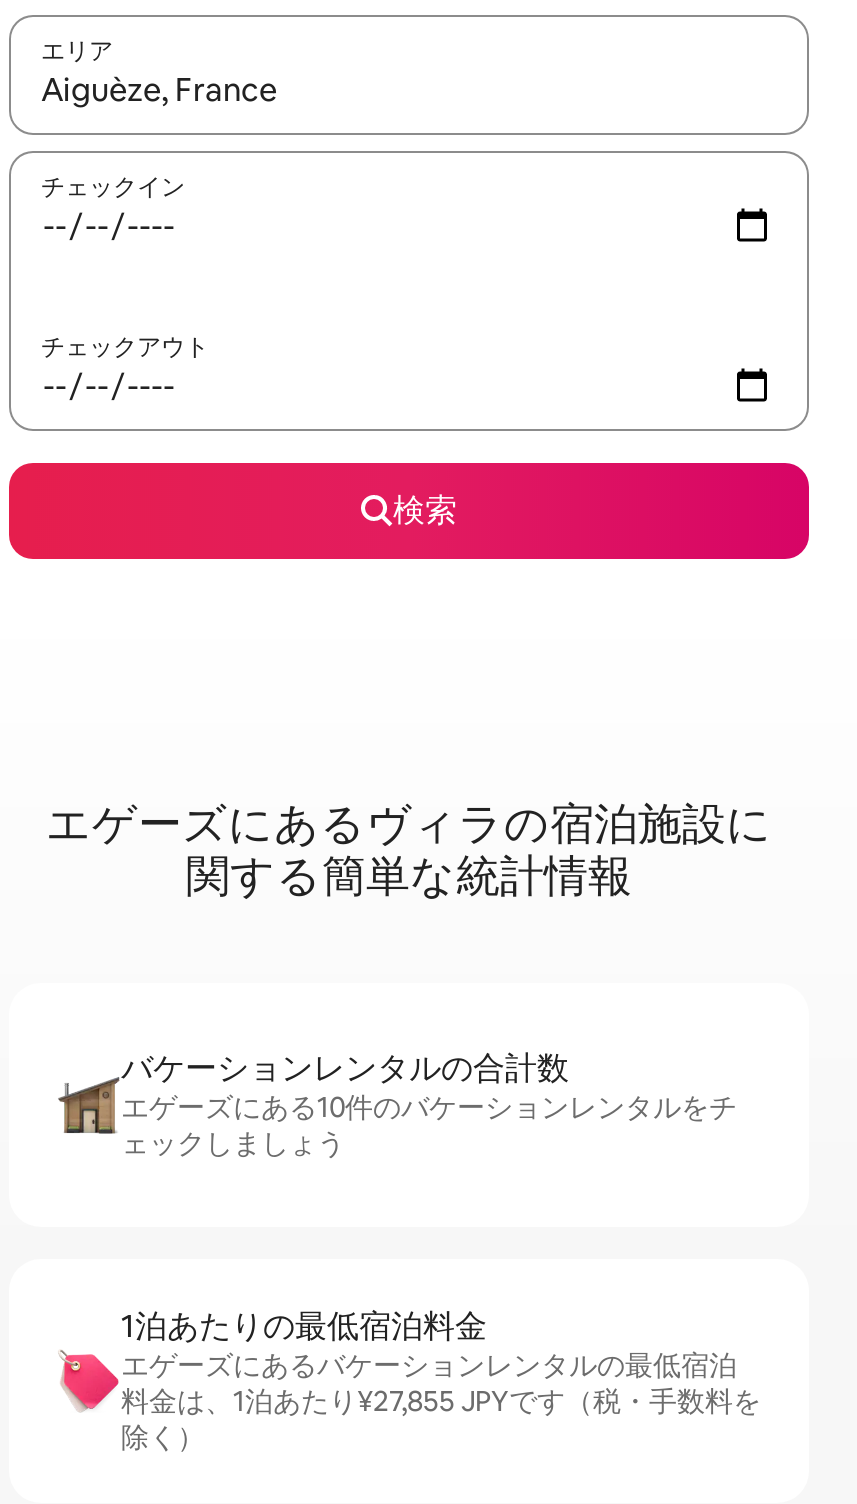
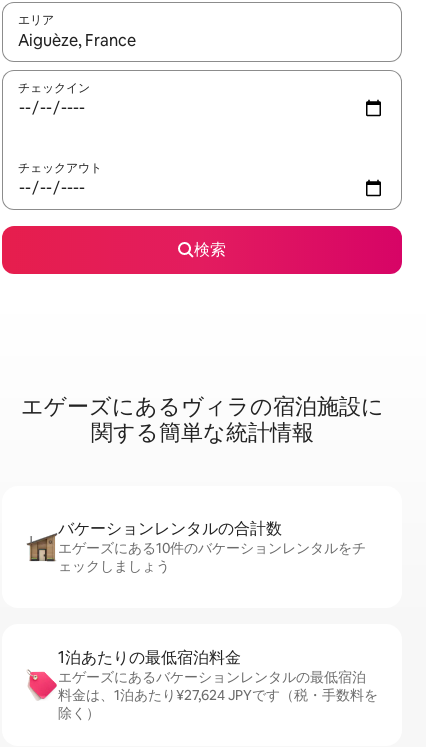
- 料金は、1泊あたり¥27,855 JPYです（税・手数料を
+ 料金は、1泊あたり¥27,624 JPYです（税・手数料を
